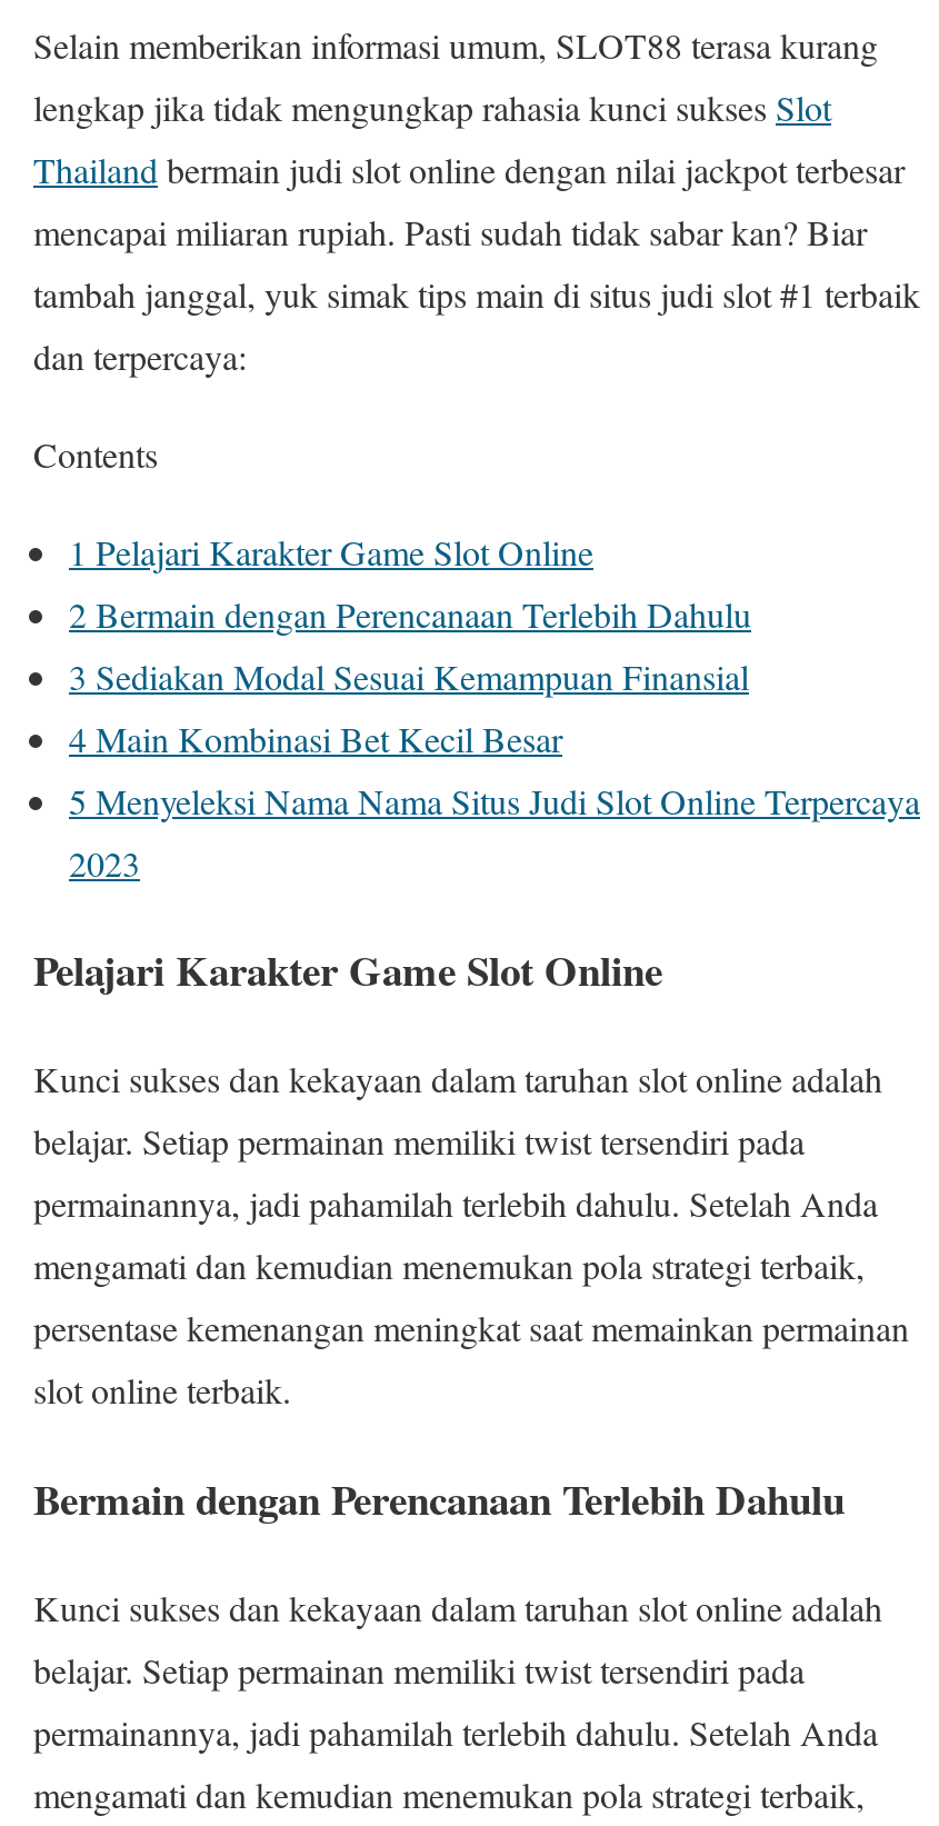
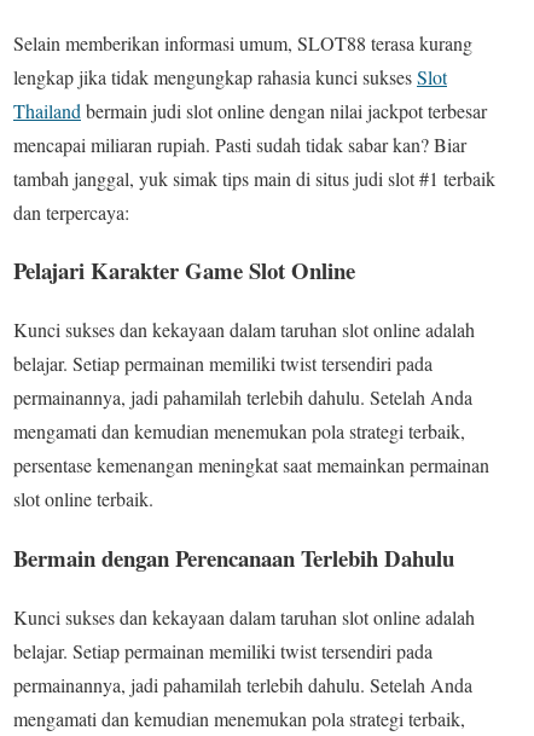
- Contents
- 1 Pelajari Karakter Game Slot Online
- 2 Bermain dengan Perencanaan Terlebih Dahulu
- 3 Sediakan Modal Sesuai Kemampuan Finansial
- 4 Main Kombinasi Bet Kecil Besar
- 5 Menyeleksi Nama Nama Situs Judi Slot Online Terpercaya
- 2023
